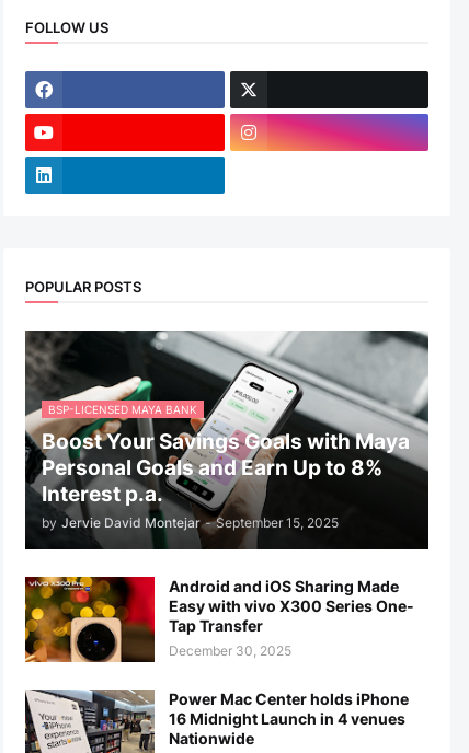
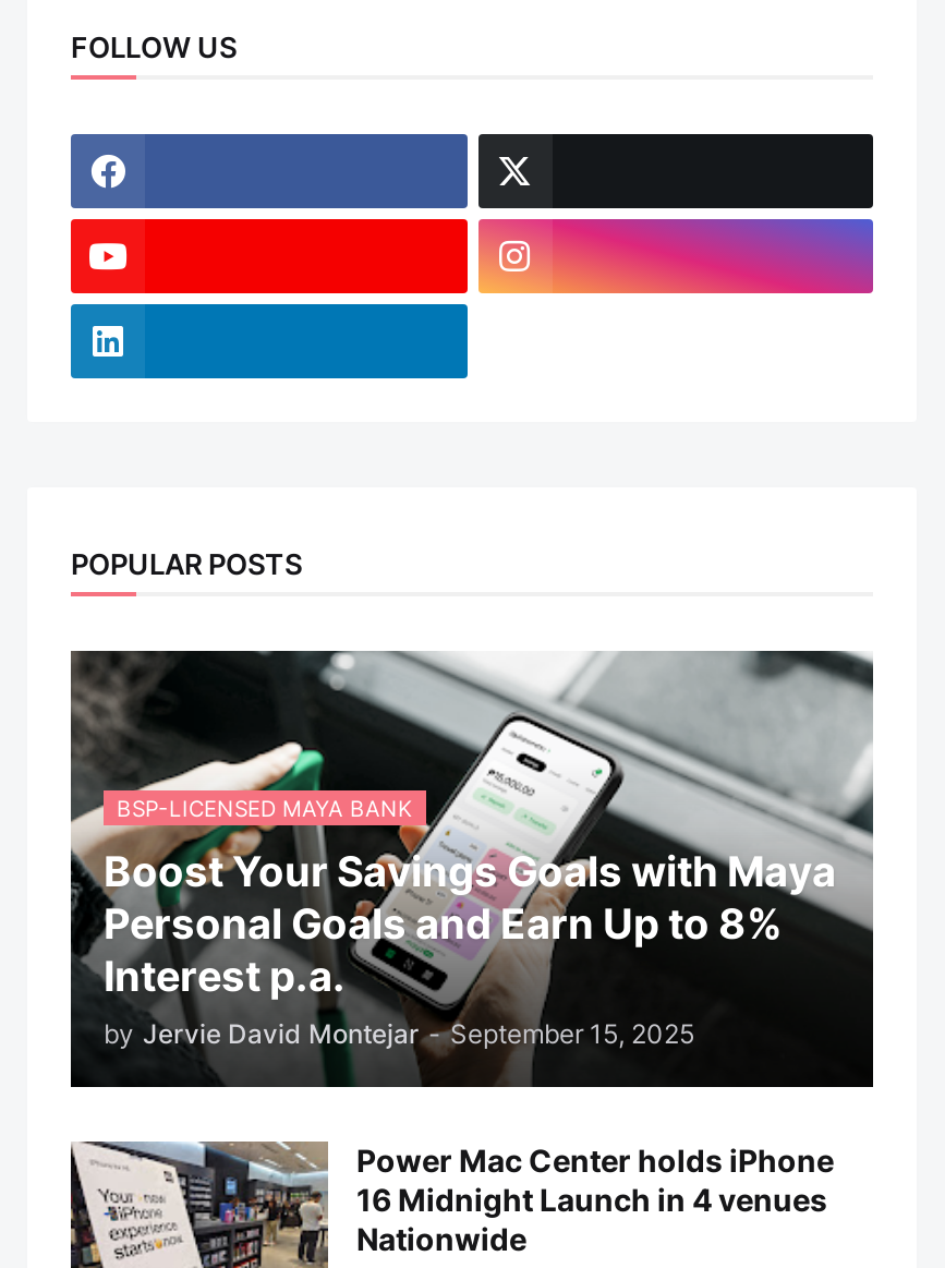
- [image]
- Android and iOS Sharing Made
- Easy with vivo X300 Series One-
- Tap Transfer
- December 30, 2025
